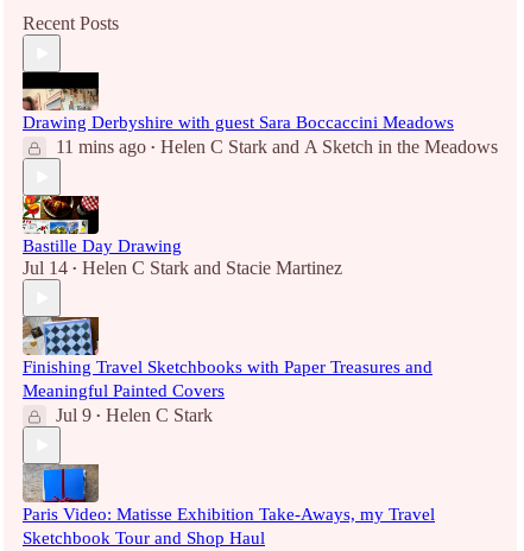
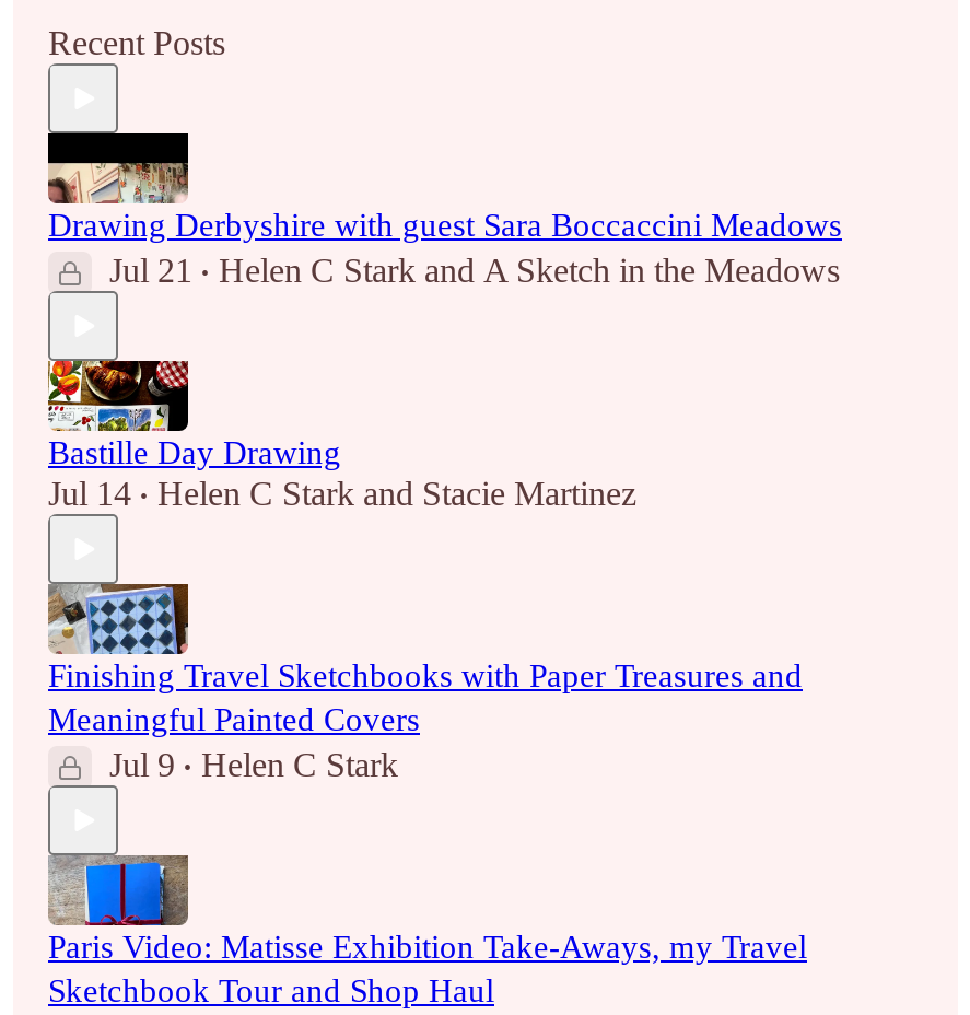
- 11 mins ago • Helen C Stark and A Sketch in the Meadows
+ Jul 21 • Helen C Stark and A Sketch in the Meadows
